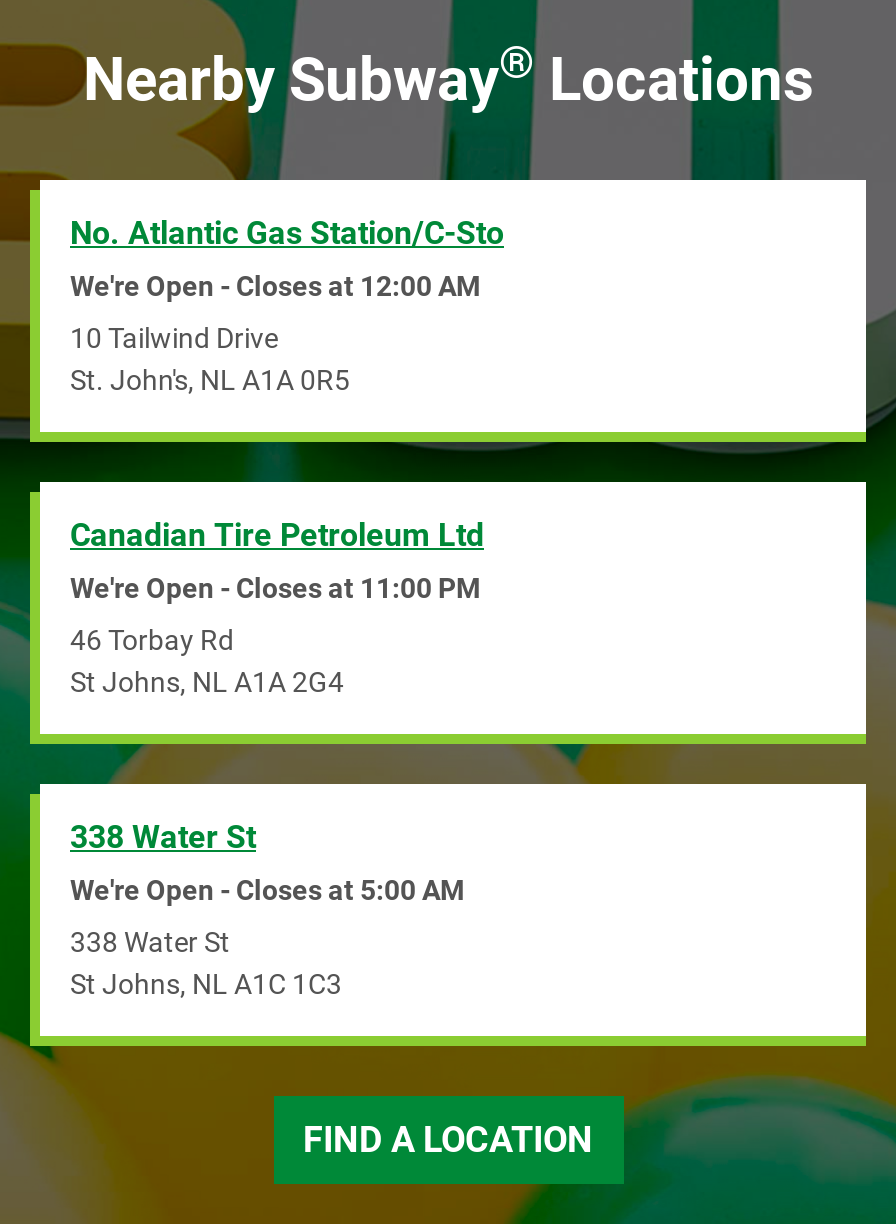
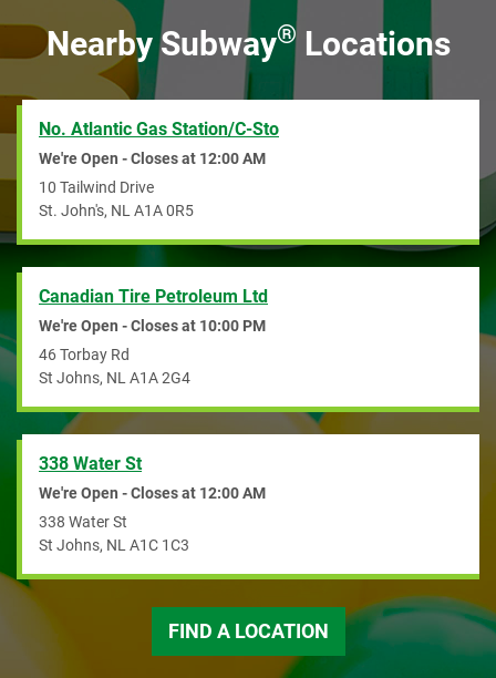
- We're Open - Closes at 11:00 PM
+ We're Open - Closes at 10:00 PM

- We're Open - Closes at 5:00 AM
+ We're Open - Closes at 12:00 AM
